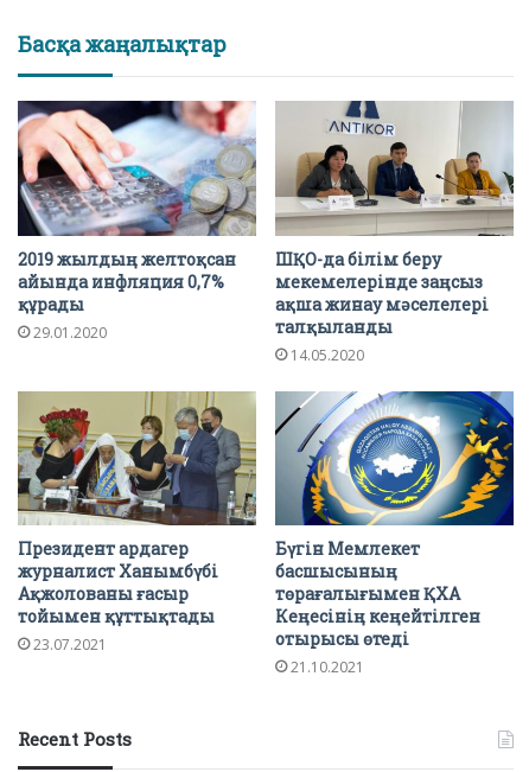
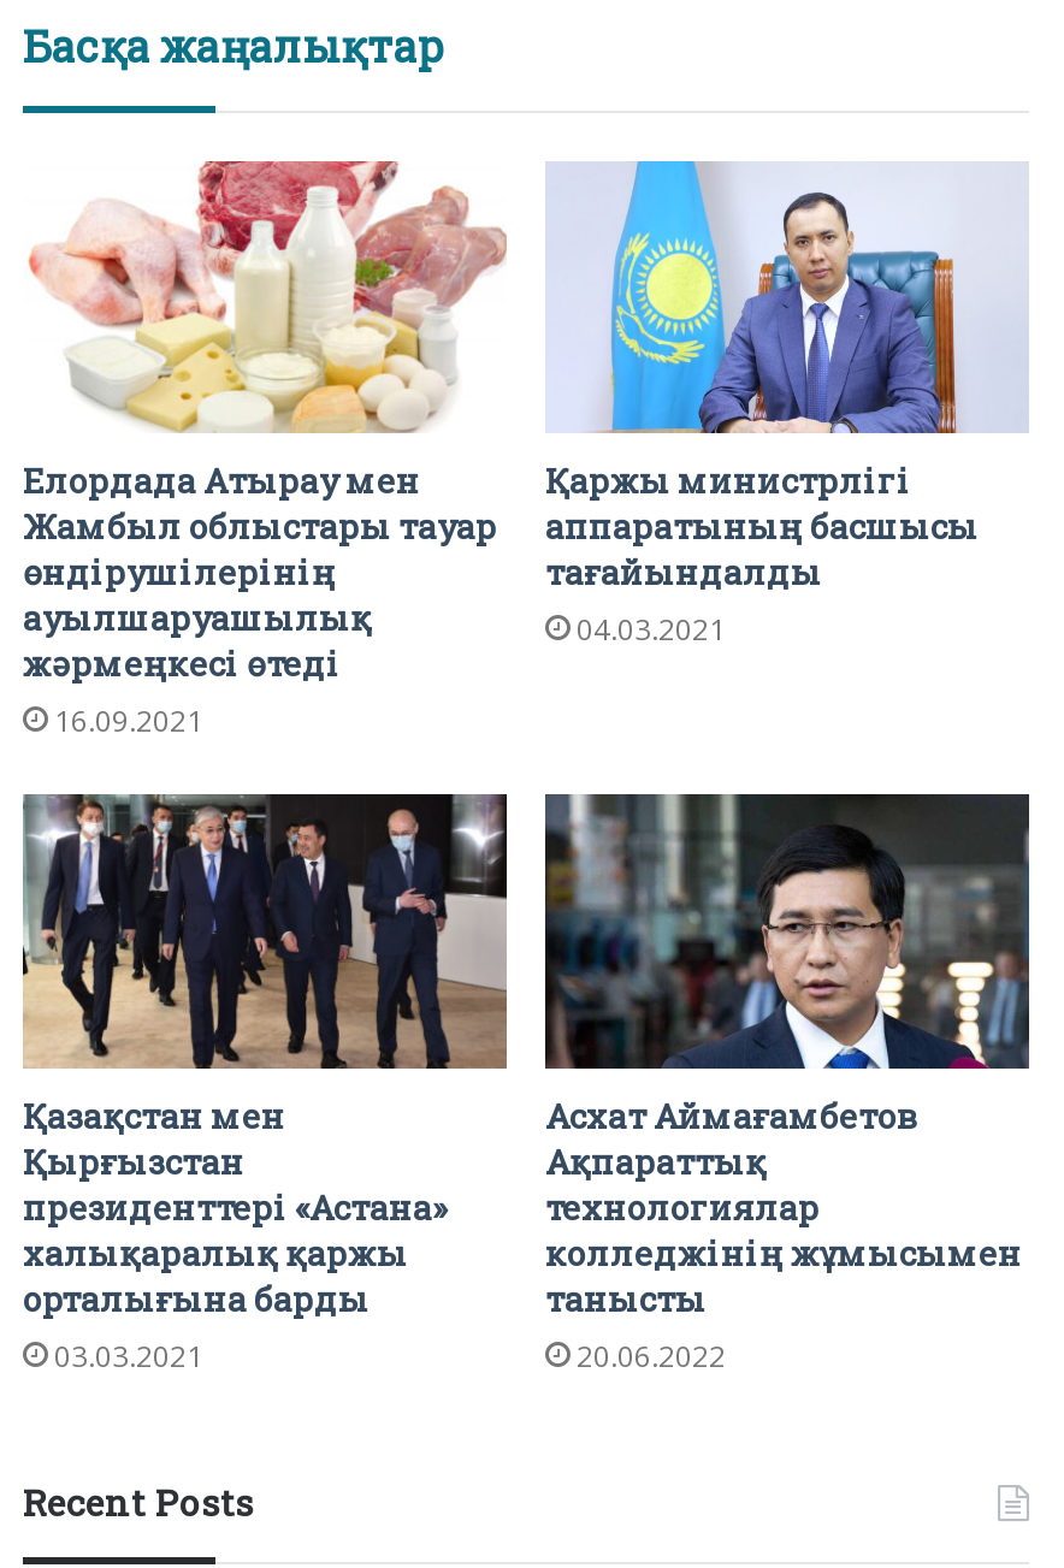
- [image]
- 2019 жылдың желтоқсан
- айында инфляция 0,7%
- құрады
- 29.01.2020
+ [image]
+ Елордада Атырау мен
+ Жамбыл облыстары тауар
+ өндірушілерінің
+ ауылшаруашылық
+ жәрмеңкесі өтеді
+ 16.09.2021

- [image]
- ШҚО-да білім беру
- мекемелерінде заңсыз
- ақша жинау мәселелері
- талқыланды
- 14.05.2020
+ [image]
+ Қаржы министрлігі
+ аппаратының басшысы
+ тағайындалды
+ 04.03.2021

- [image]
- Президент ардагер
- журналист Ханымбүбі
- Ақжолованы ғасыр
- тойымен құттықтады
- 23.07.2021
+ [image]
+ Қазақстан мен
+ Қырғызстан
+ президенттері «Астана»
+ халықаралық қаржы
+ орталығына барды
+ 03.03.2021

- [image]
- Бүгін Мемлекет
- басшысының
- төрағалығымен ҚХА
- Кеңесінің кеңейтілген
- отырысы өтеді
- 21.10.2021
+ [image]
+ Асхат Аймағамбетов
+ Ақпараттық
+ технологиялар
+ колледжінің жұмысымен
+ танысты
+ 20.06.2022
